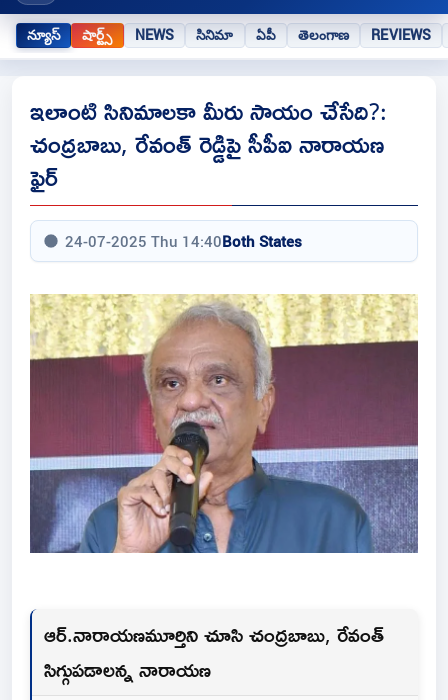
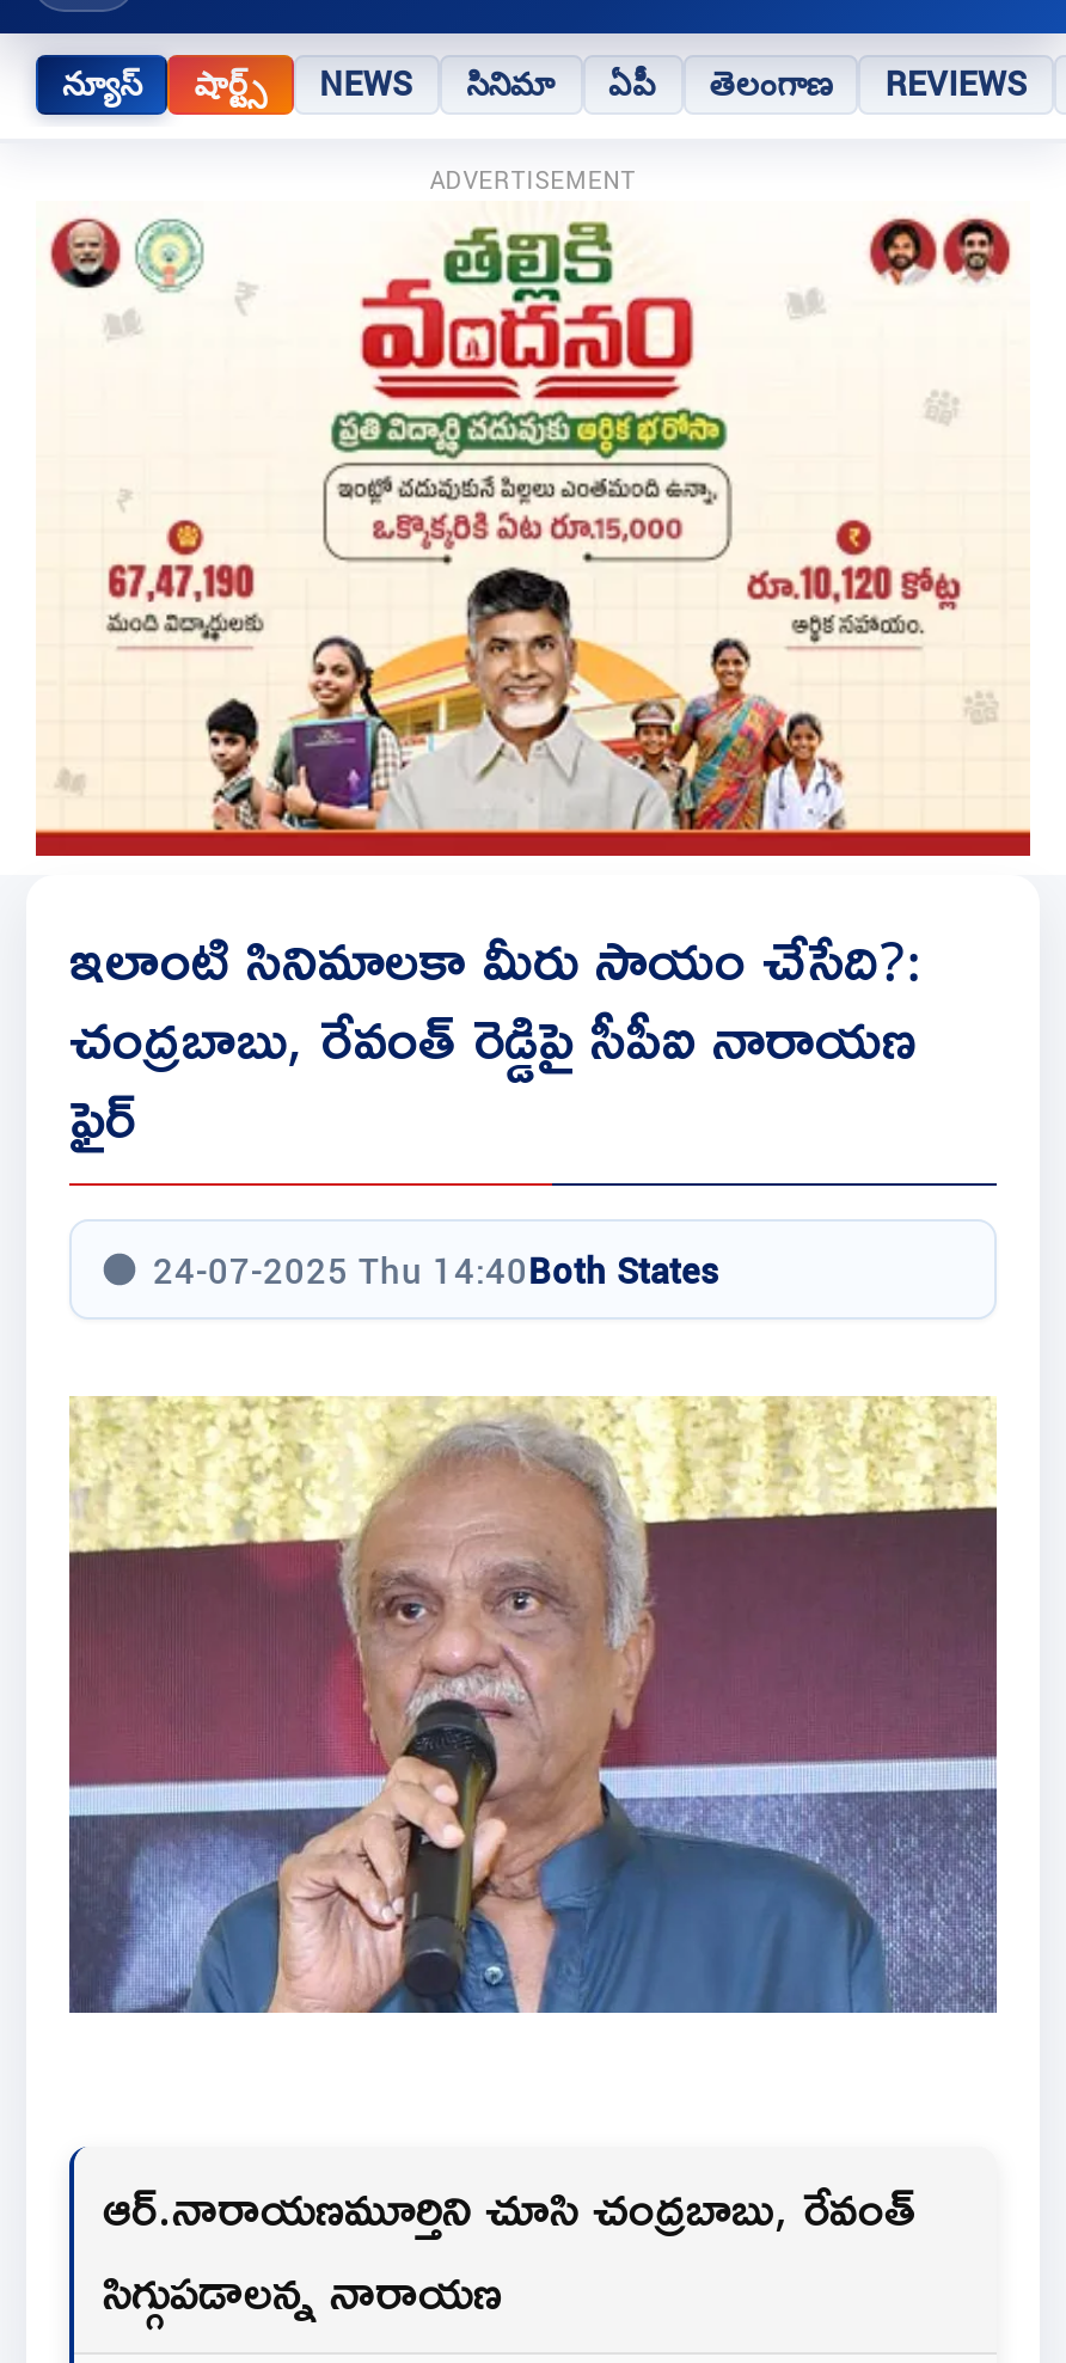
+ [image]

+ ADVERTISEMENT
